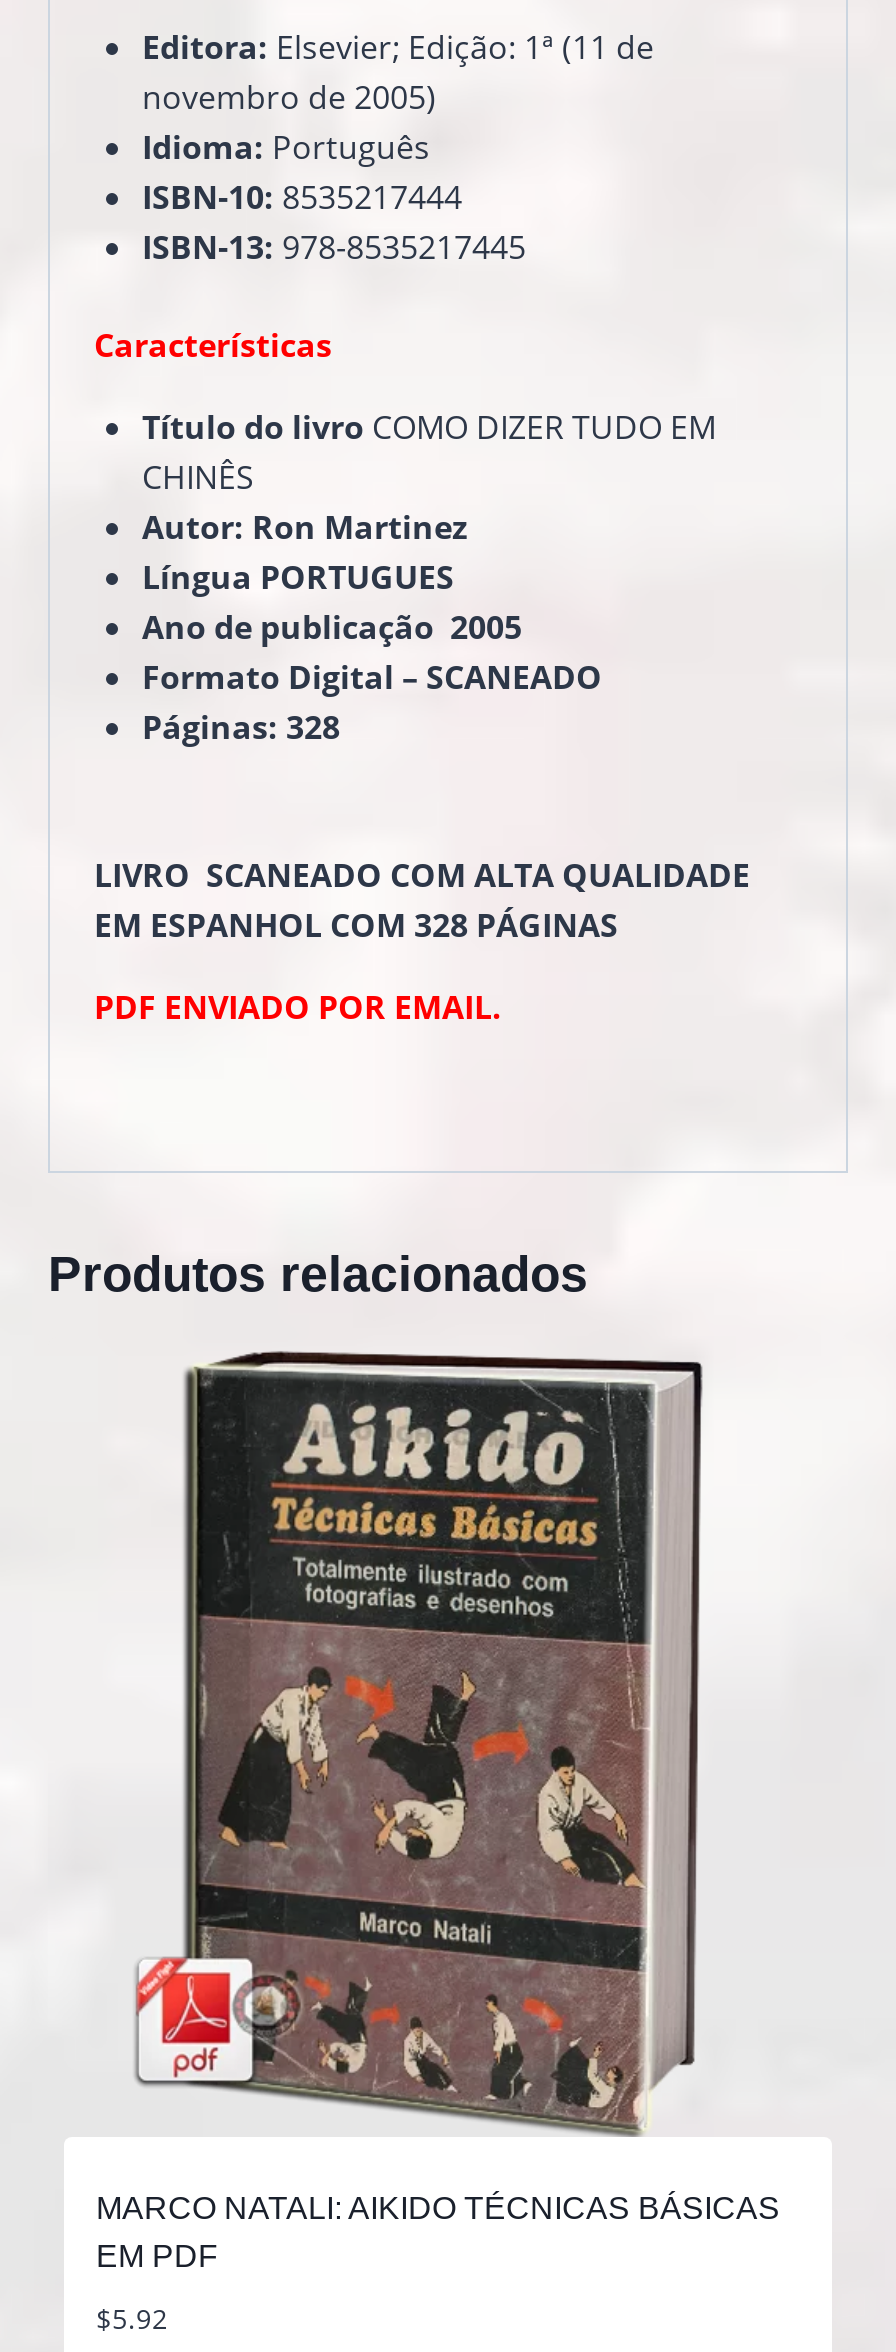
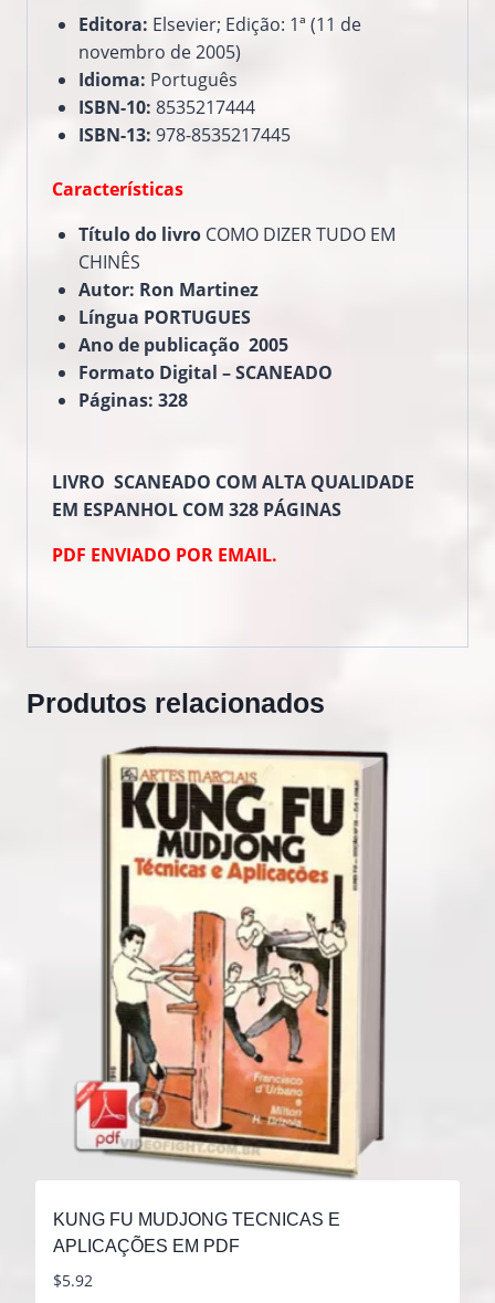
- [image]
- MARCO NATALI: AIKIDO TÉCNICAS BÁSICAS
- EM PDF
+ [image]
+ KUNG FU MUDJONG TECNICAS E
+ APLICAÇÕES EM PDF
